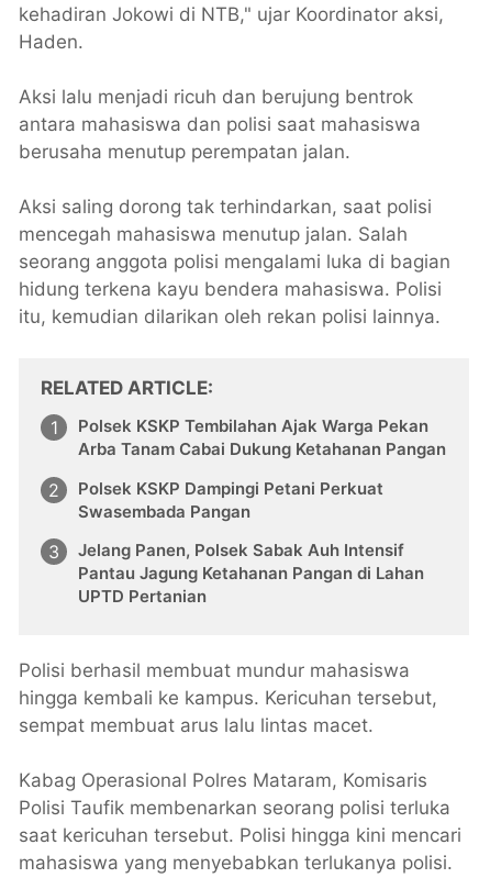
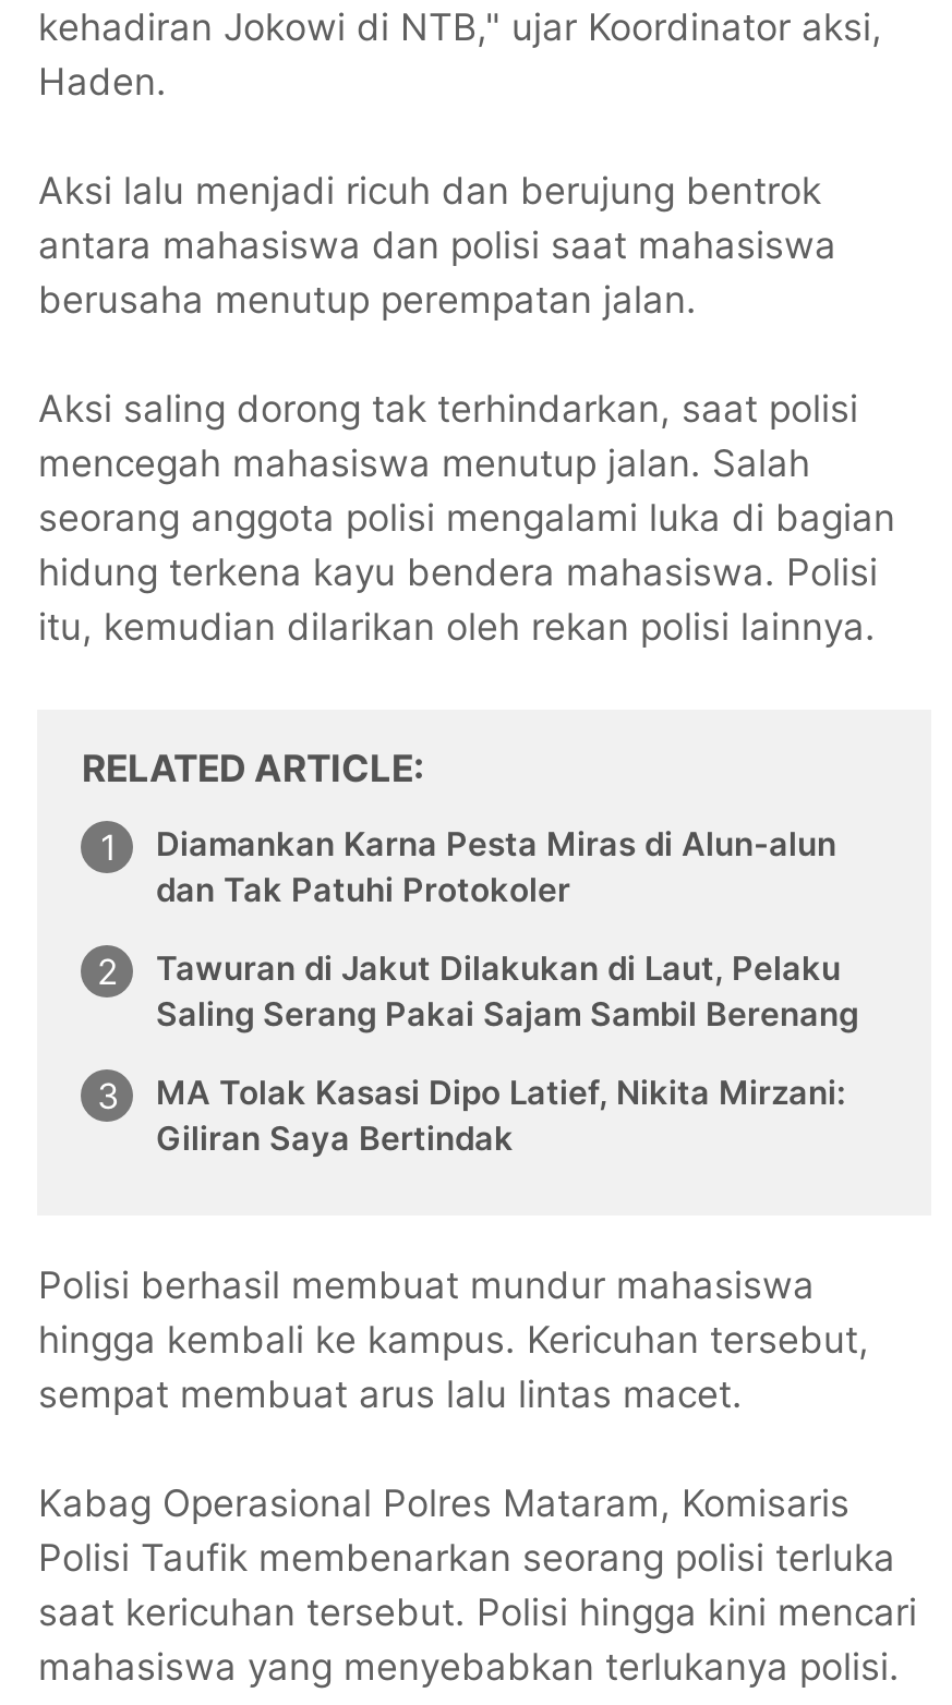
- Polsek KSKP Tembilahan Ajak Warga Pekan
- Arba Tanam Cabai Dukung Ketahanan Pangan
+ Diamankan Karna Pesta Miras di Alun-alun
+ dan Tak Patuhi Protokoler

- Polsek KSKP Dampingi Petani Perkuat
- Swasembada Pangan
+ Tawuran di Jakut Dilakukan di Laut, Pelaku
+ Saling Serang Pakai Sajam Sambil Berenang

- Jelang Panen, Polsek Sabak Auh Intensif
- Pantau Jagung Ketahanan Pangan di Lahan
- UPTD Pertanian
+ MA Tolak Kasasi Dipo Latief, Nikita Mirzani:
+ Giliran Saya Bertindak
